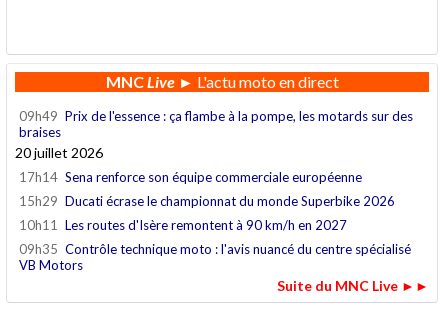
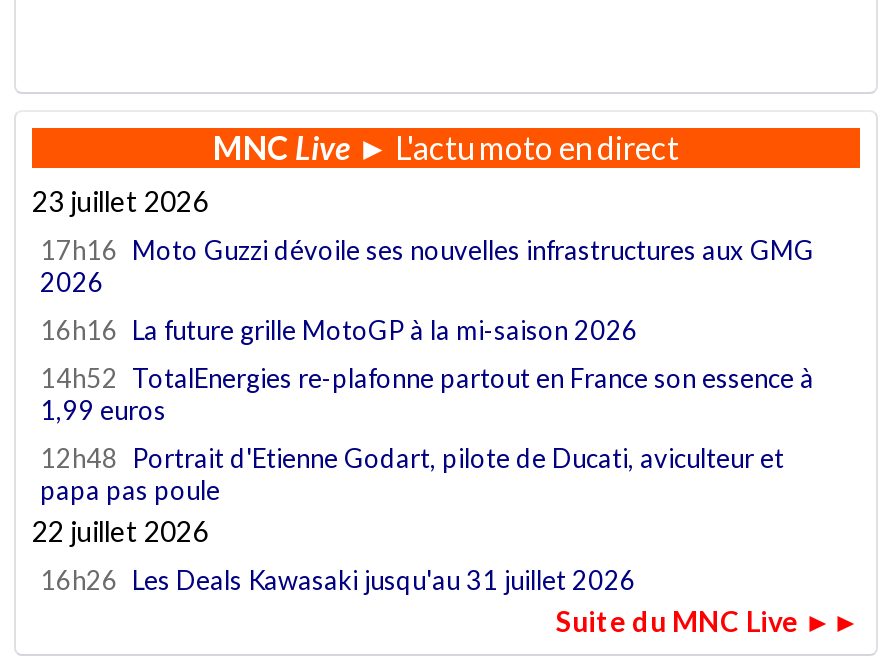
- 09h49 Prix de l'essence : ça flambe à la pompe, les motards sur des
- braises
- 20 juillet 2026
- 17h14 Sena renforce son équipe commerciale européenne
- 15h29 Ducati écrase le championnat du monde Superbike 2026
- 10h11 Les routes d'Isère remontent à 90 km/h en 2027
- 09h35 Contrôle technique moto : l'avis nuancé du centre spécialisé
- VB Motors
+ 23 juillet 2026
+ 17h16 Moto Guzzi dévoile ses nouvelles infrastructures aux GMG
+ 2026
+ 16h16 La future grille MotoGP à la mi-saison 2026
+ 14h52 TotalEnergies re-plafonne partout en France son essence à
+ 1,99 euros
+ 12h48 Portrait d'Etienne Godart, pilote de Ducati, aviculteur et
+ papa pas poule
+ 22 juillet 2026
+ 16h26 Les Deals Kawasaki jusqu'au 31 juillet 2026
